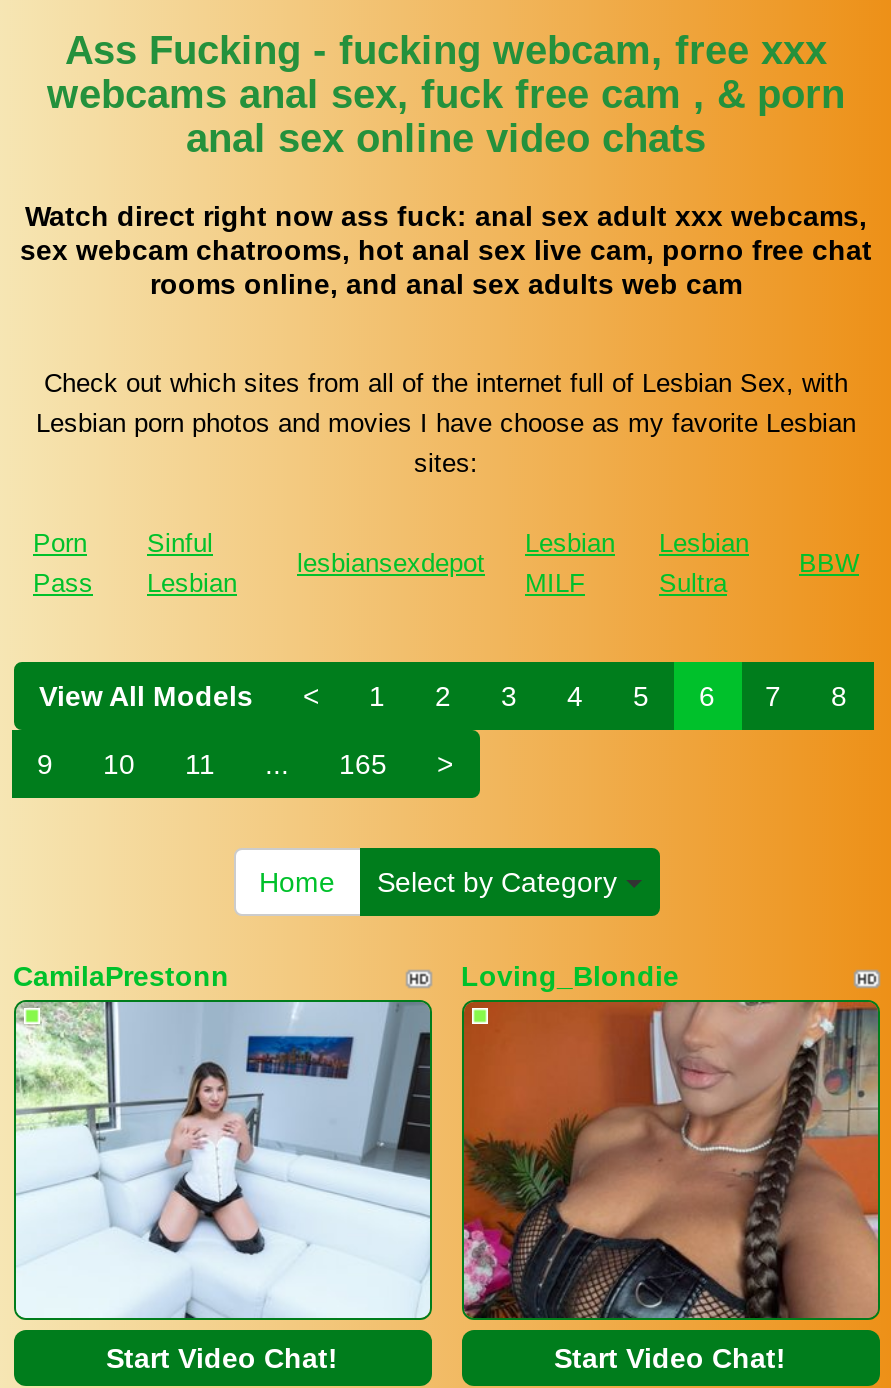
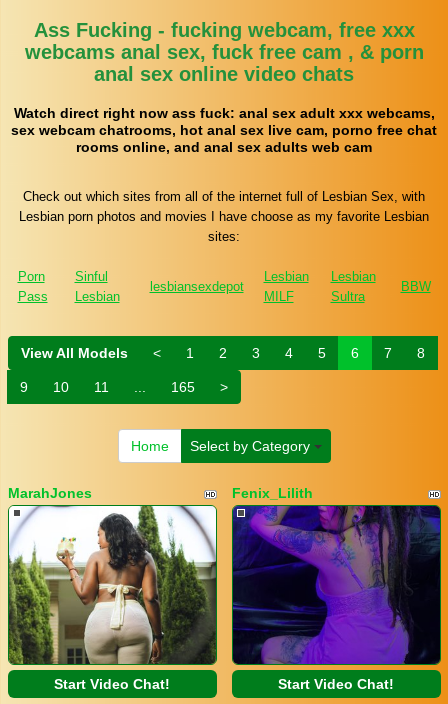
- CamilaPrestonn
+ MarahJones

- Loving_Blondie
+ Fenix_Lilith

- [image]
+ [image]

- [image]
+ [image]
